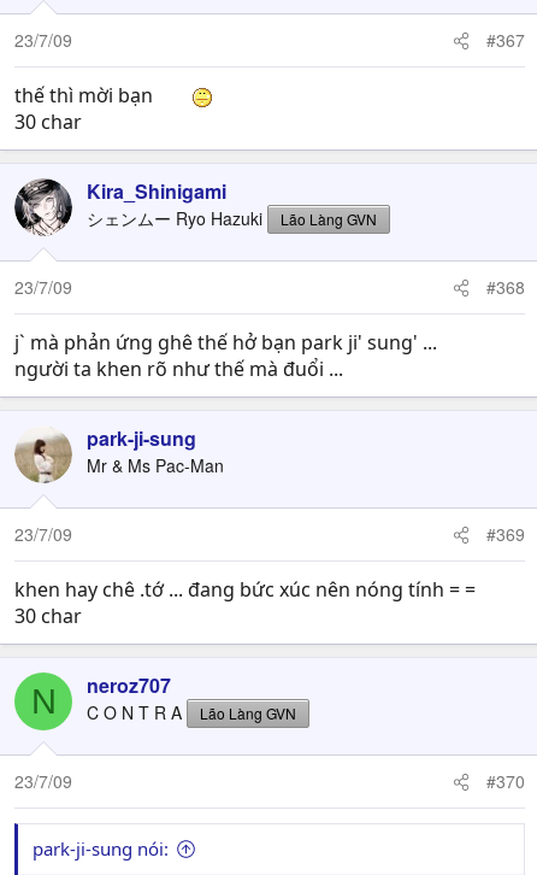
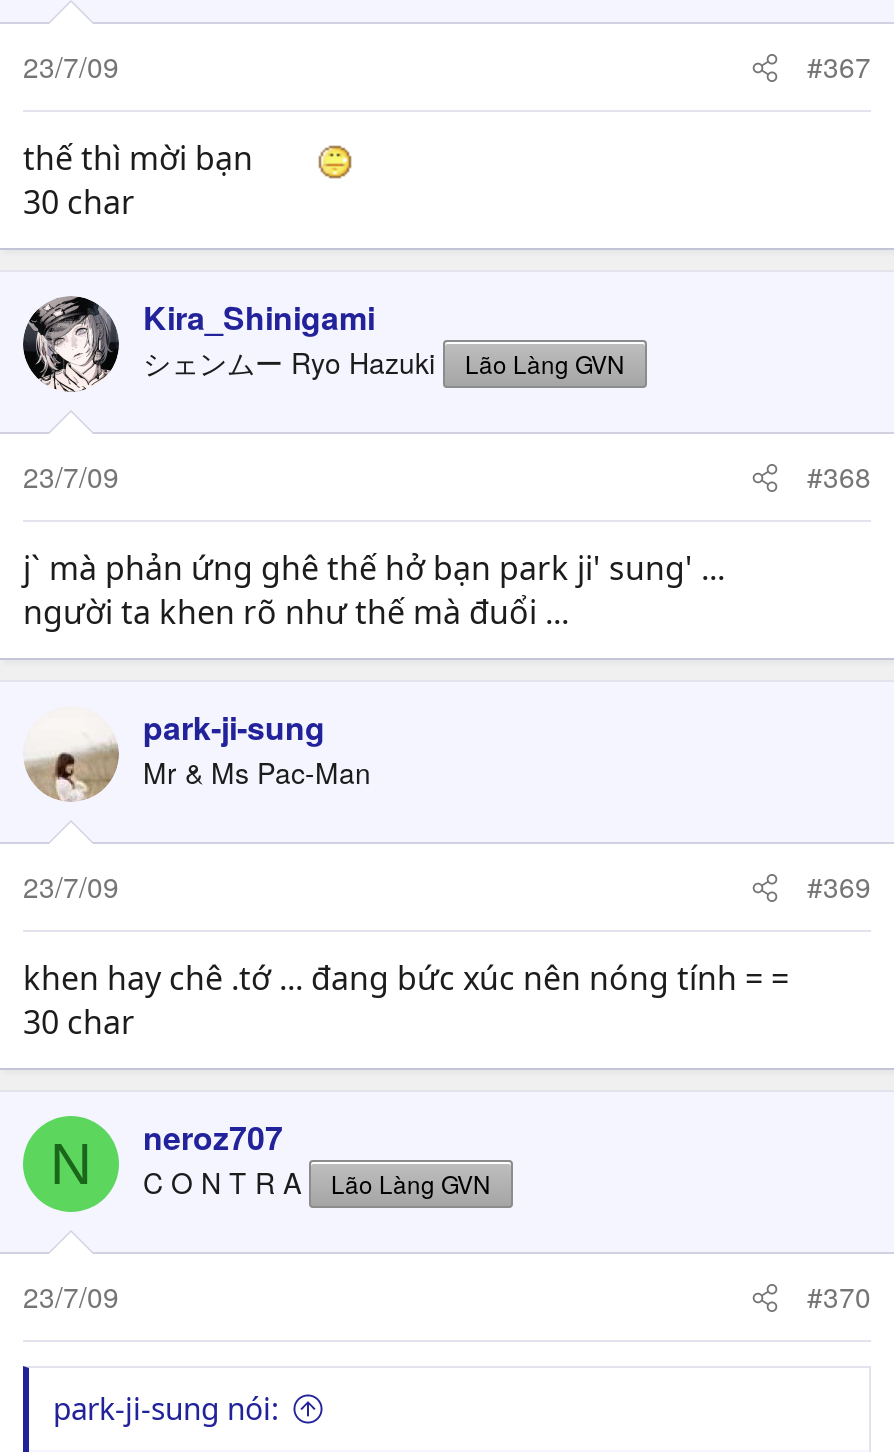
- [image]
+ [image]
